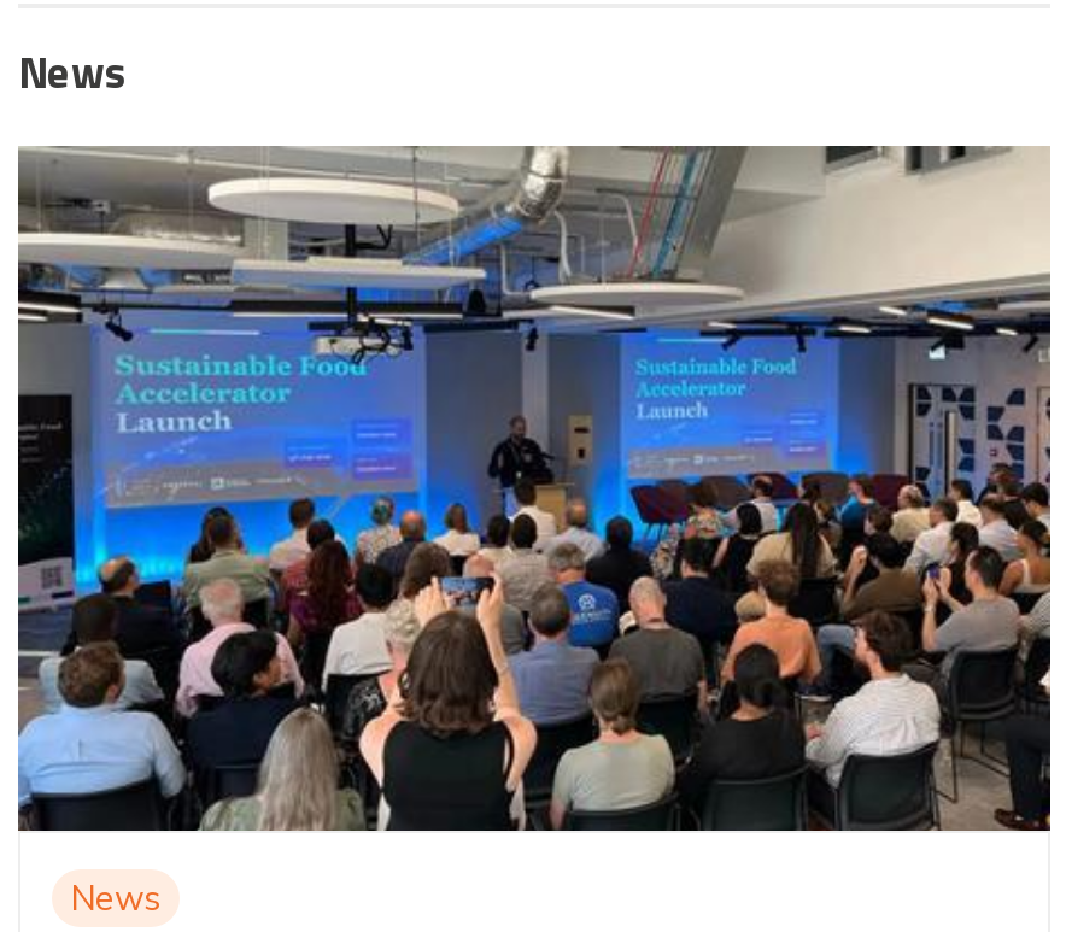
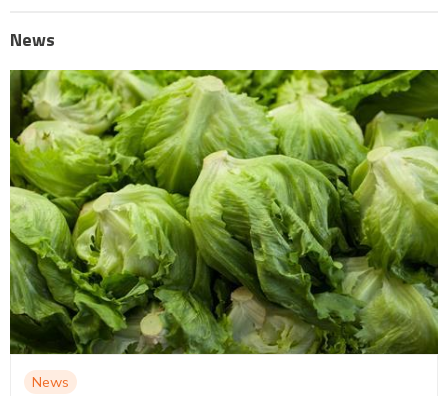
- [image]
+ [image]
